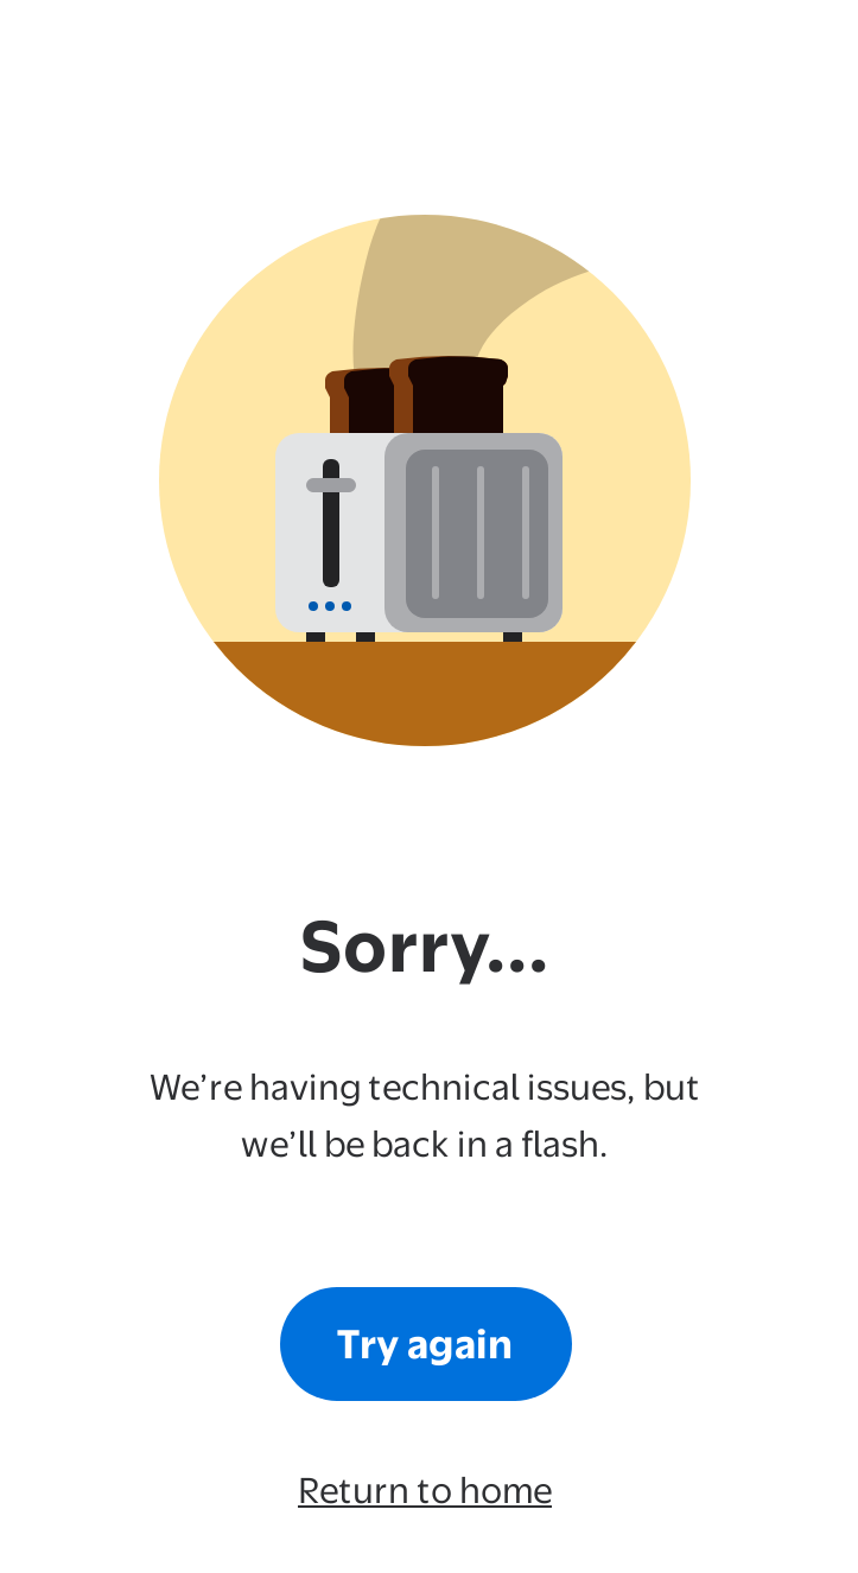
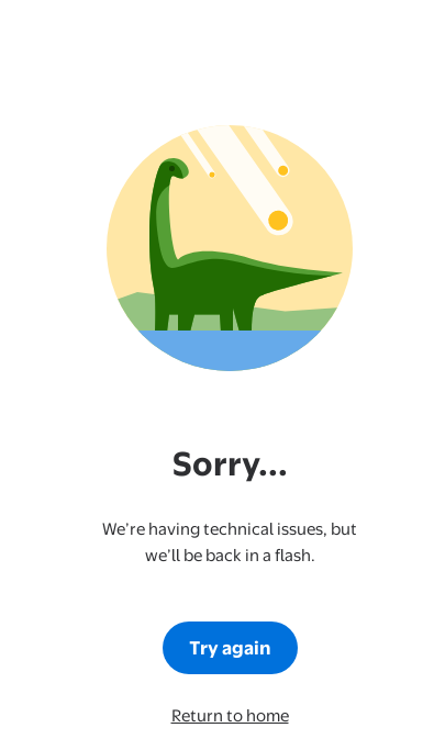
- [image]
+ [image]
